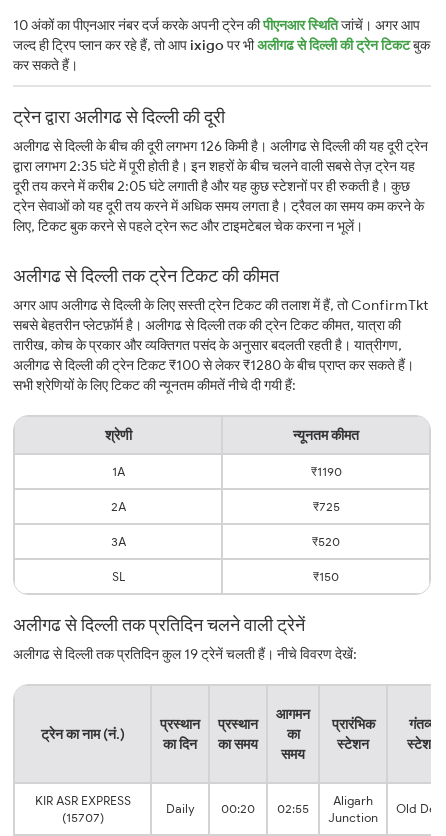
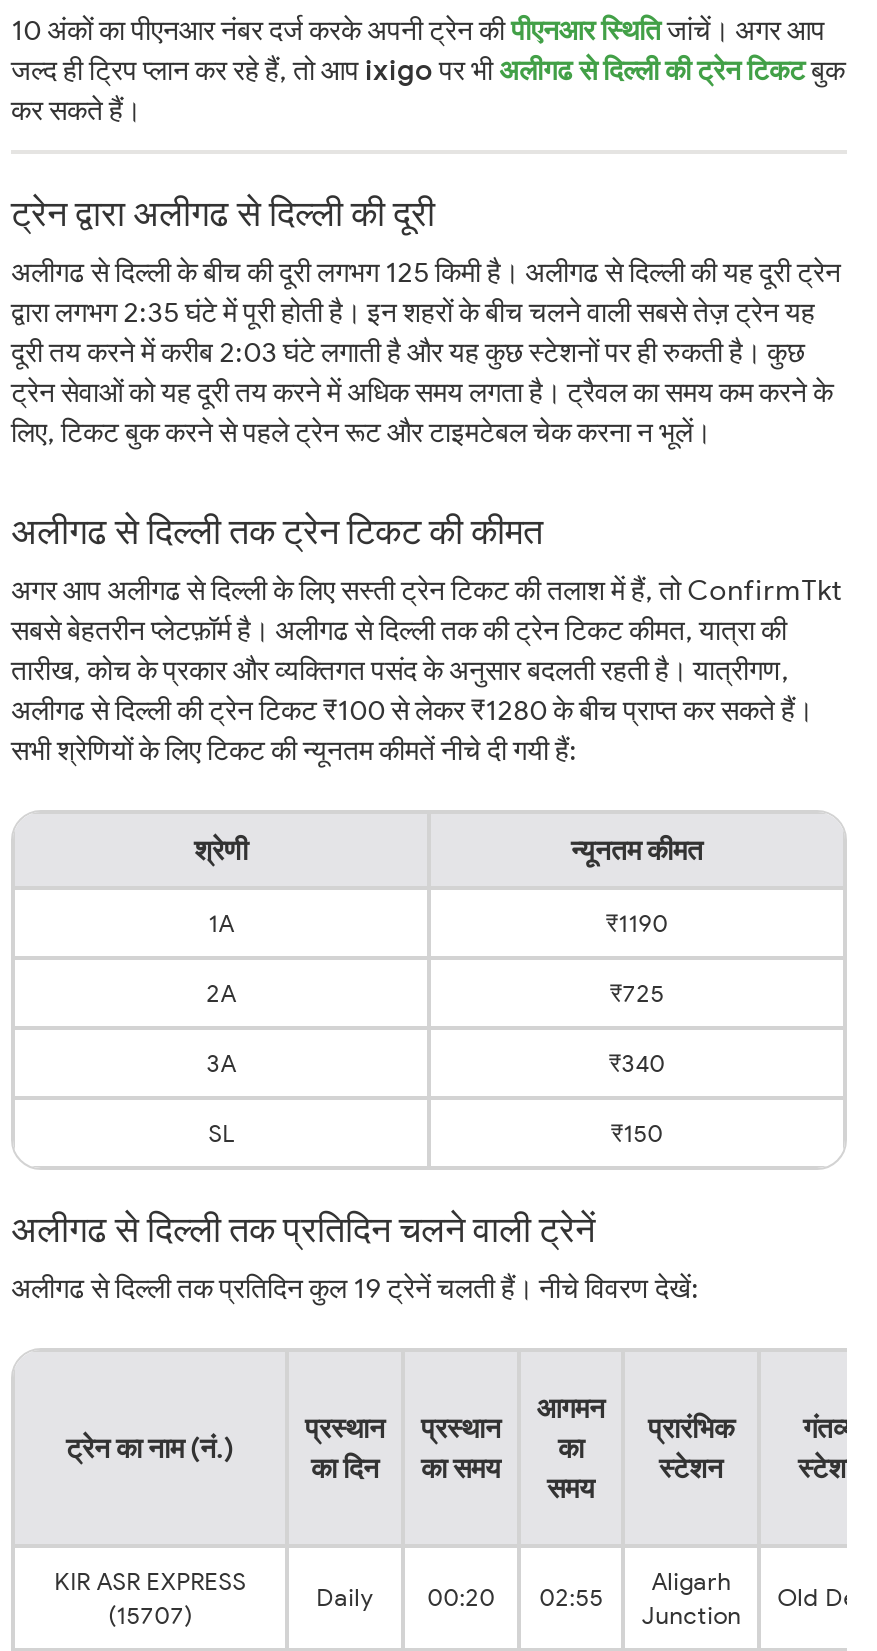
- अलीगढ से दिल्ली के बीच की दूरी लगभग 126 किमी है। अलीगढ से दिल्ली की यह दूरी ट्रेन
+ अलीगढ से दिल्ली के बीच की दूरी लगभग 125 किमी है। अलीगढ से दिल्ली की यह दूरी ट्रेन

- दूरी तय करने में करीब 2:05 घंटे लगाती है और यह कुछ स्टेशनों पर ही रुकती है। कुछ
+ दूरी तय करने में करीब 2:03 घंटे लगाती है और यह कुछ स्टेशनों पर ही रुकती है। कुछ

- ₹520
+ ₹340
